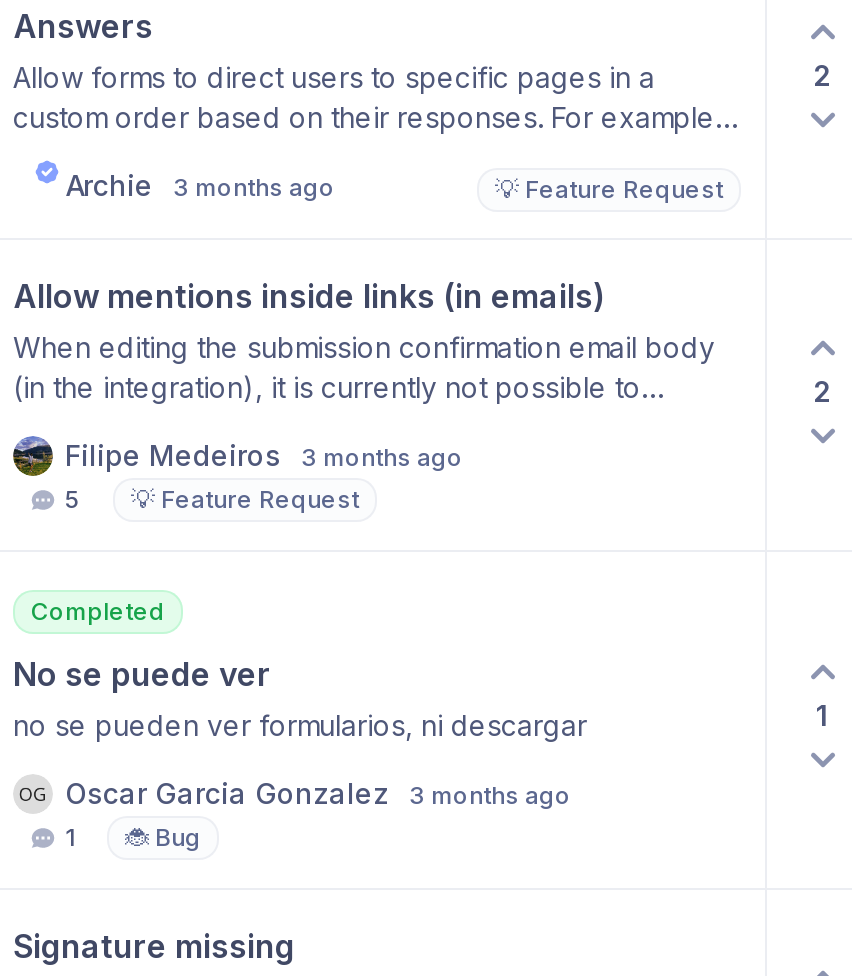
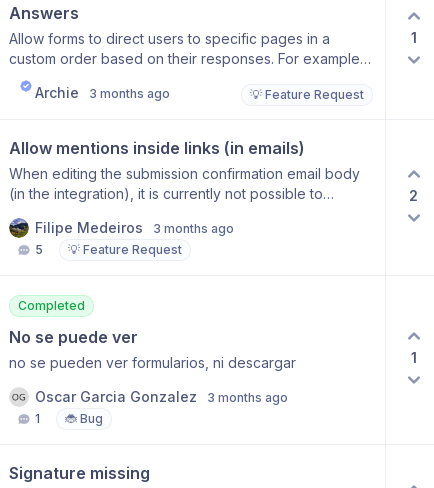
- 2
+ 1
